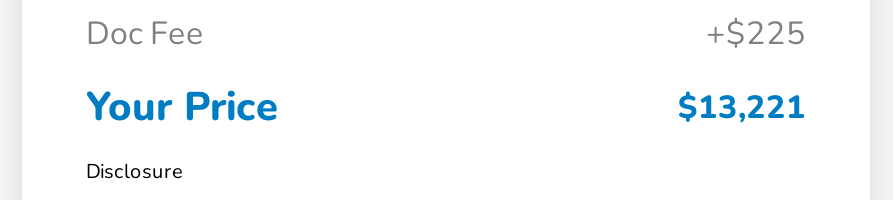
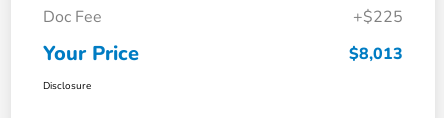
- $13,221
+ $8,013
